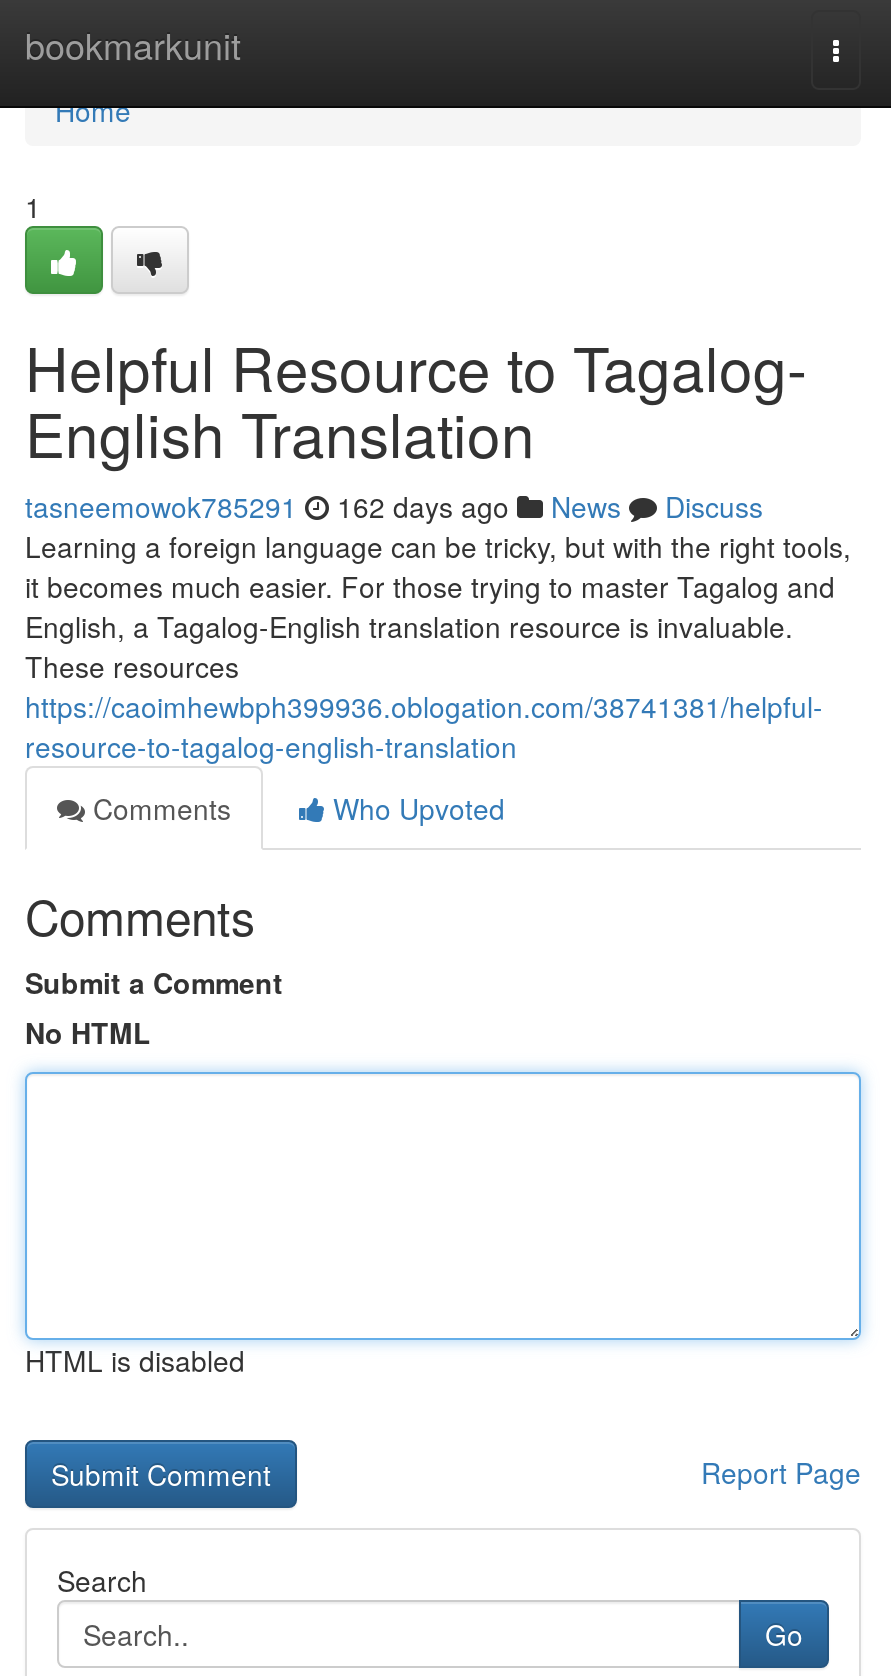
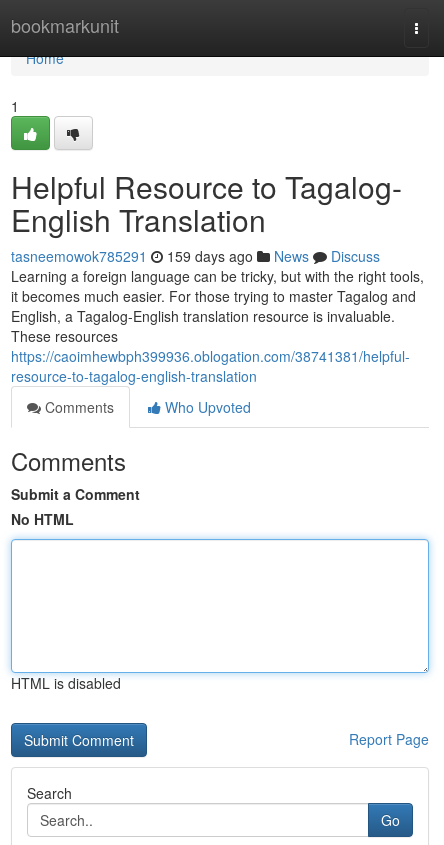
- tasneemowok785291 162 days ago News Discuss
+ tasneemowok785291 159 days ago News Discuss
